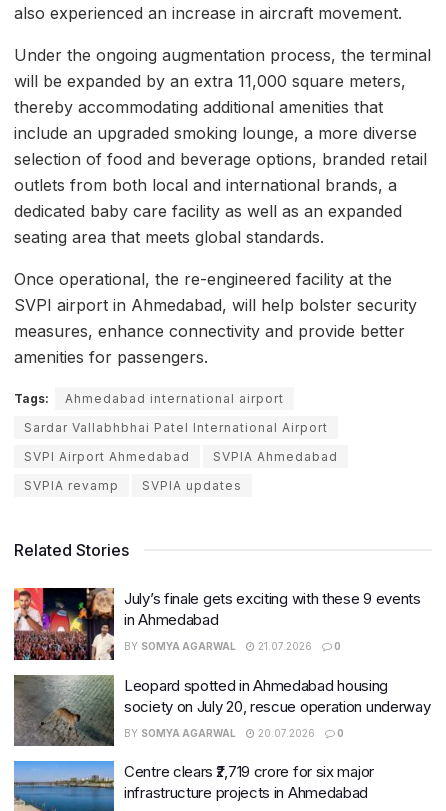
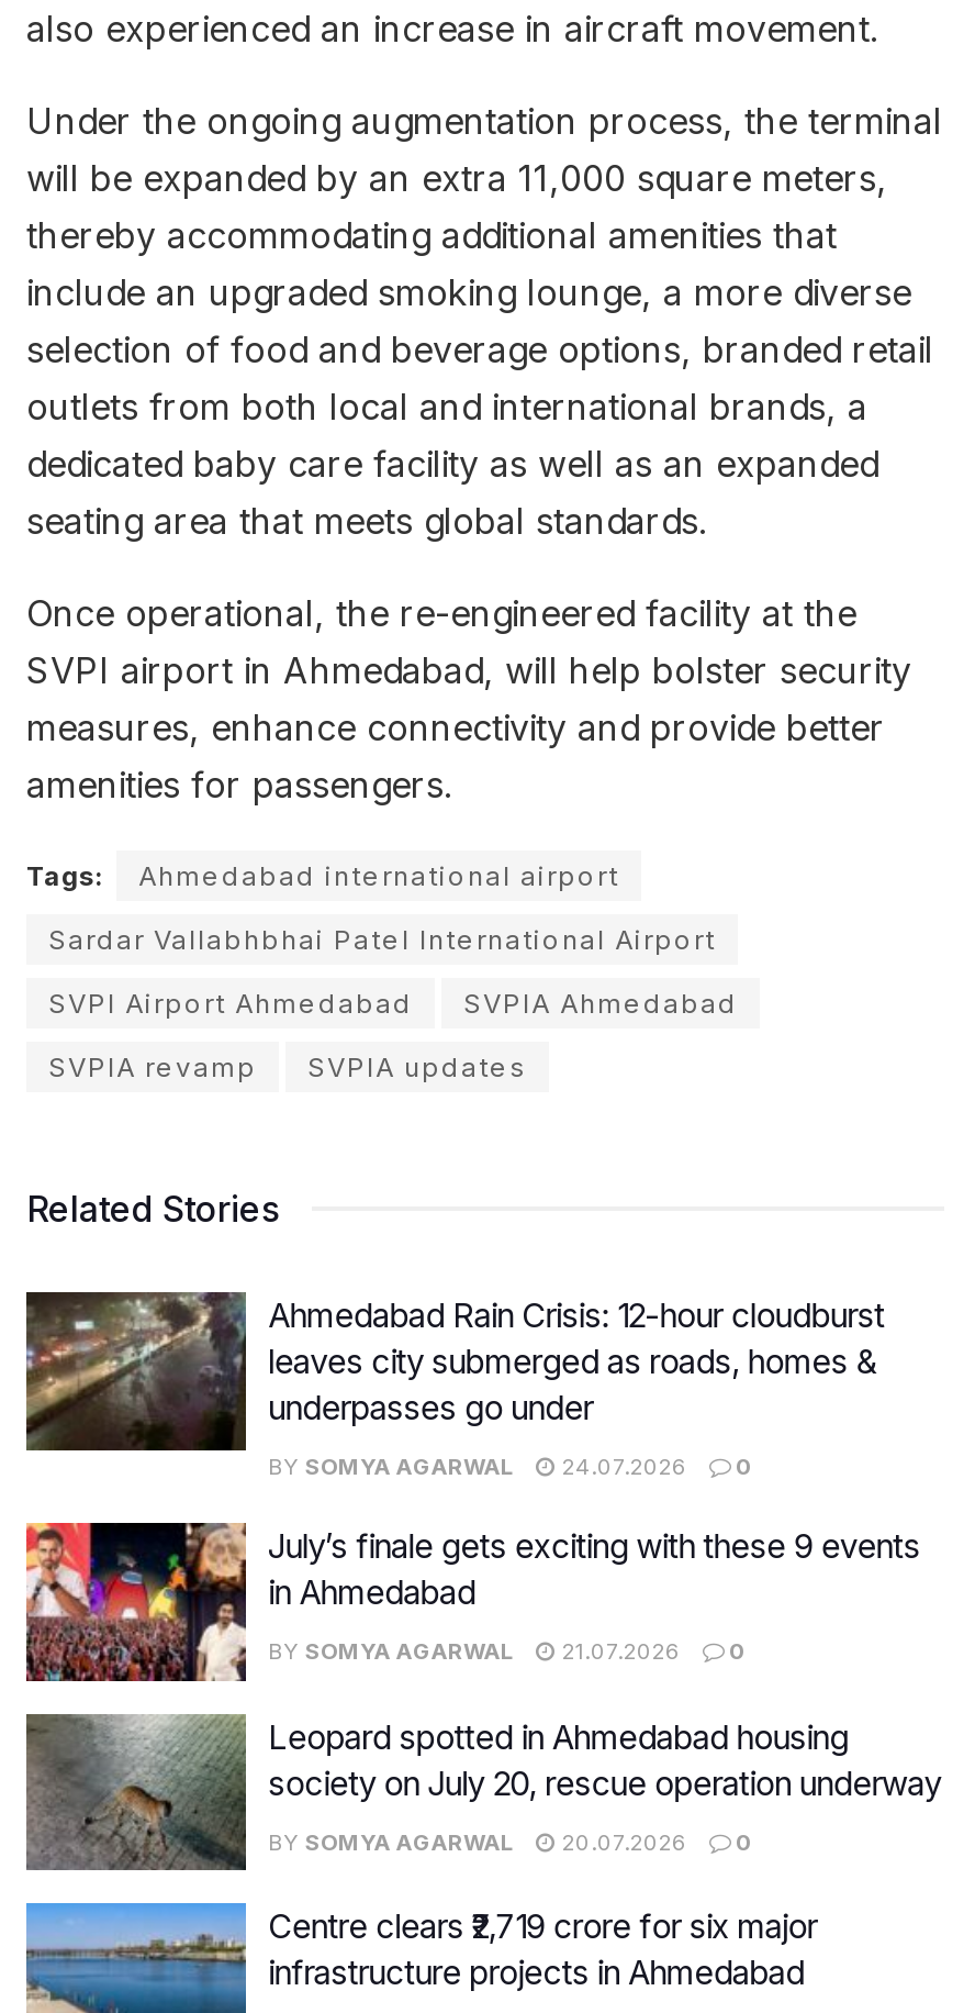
+ [image]
+ Ahmedabad Rain Crisis: 12-hour cloudburst
+ leaves city submerged as roads, homes &
+ underpasses go under
+ BY SOMYA AGARWAL
+ 24.07.2026
+ 0
